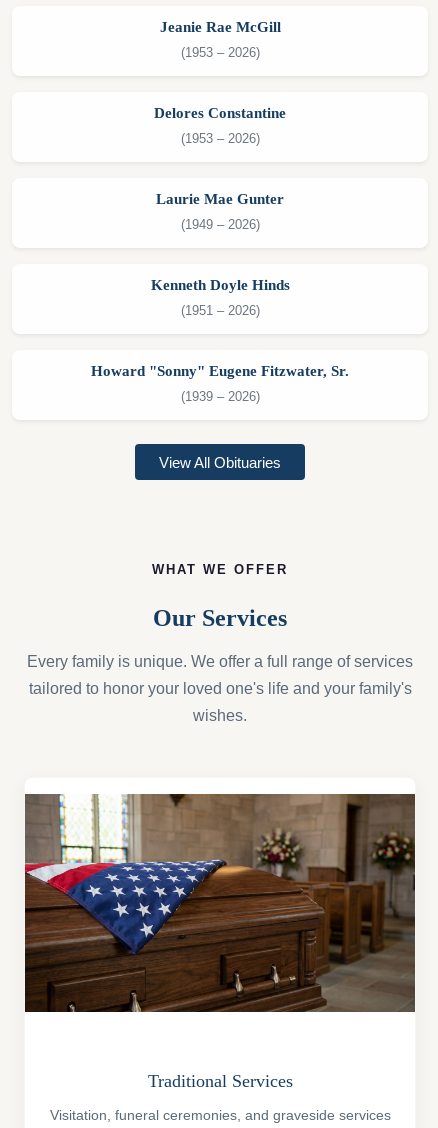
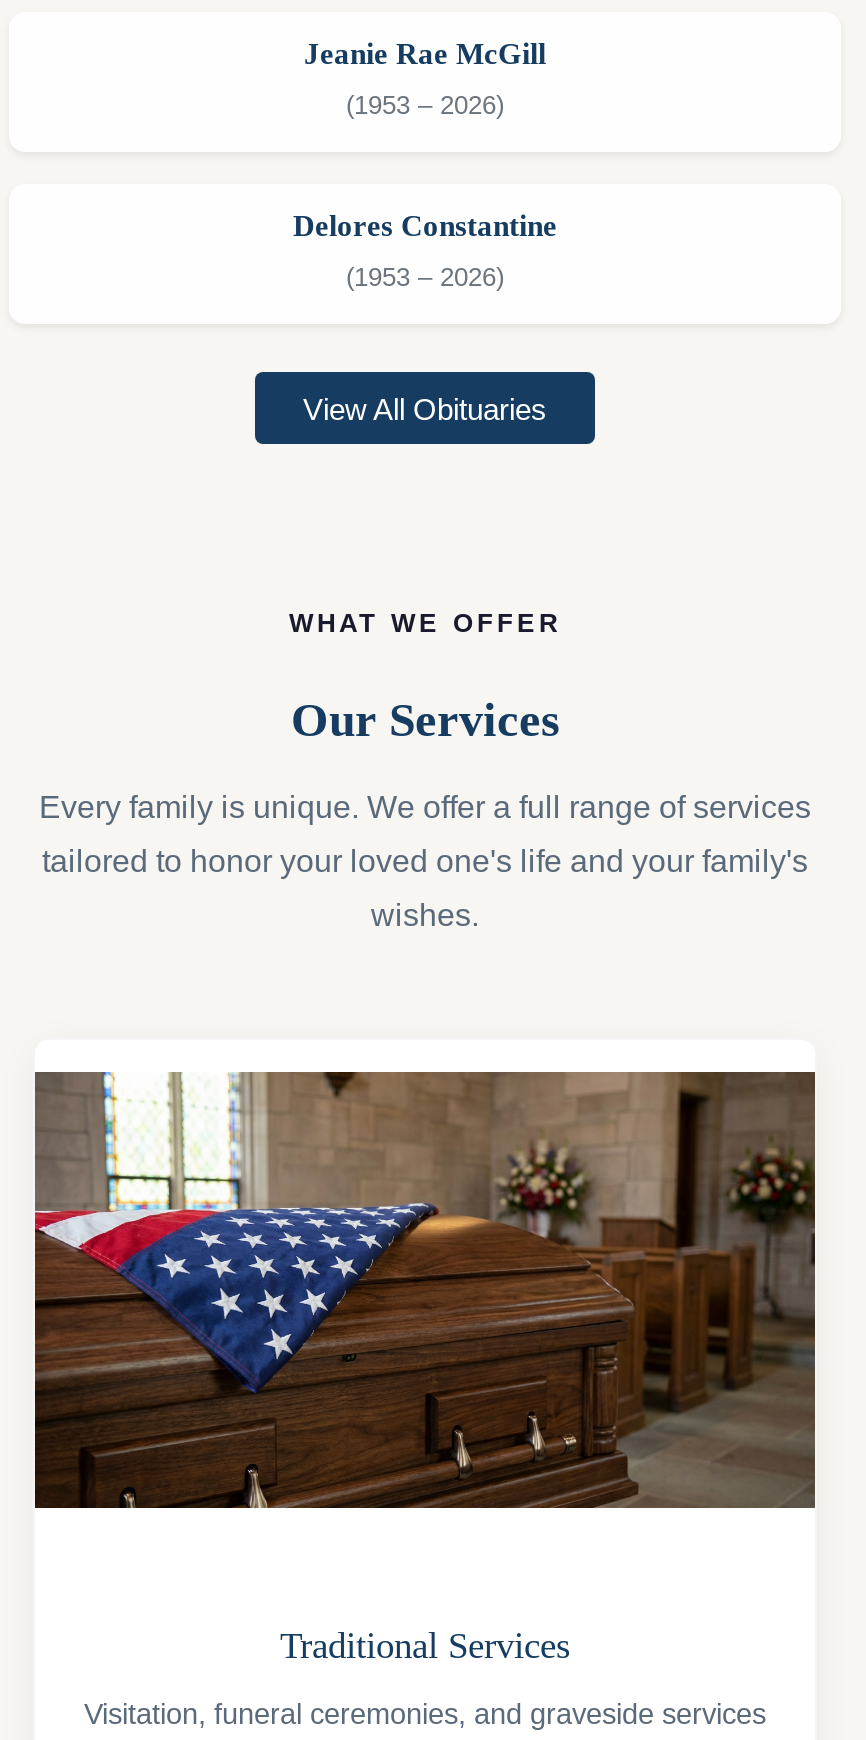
- Laurie Mae Gunter
- (1949 – 2026)

- Kenneth Doyle Hinds
- (1951 – 2026)

- Howard "Sonny" Eugene Fitzwater, Sr.
- (1939 – 2026)
